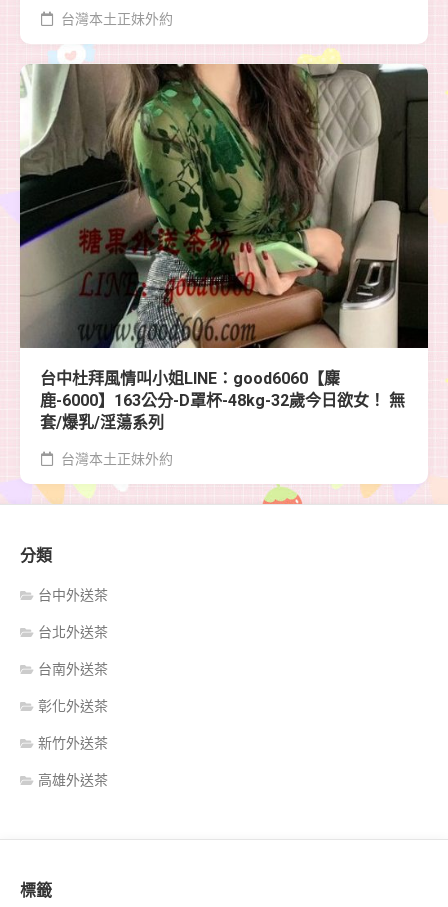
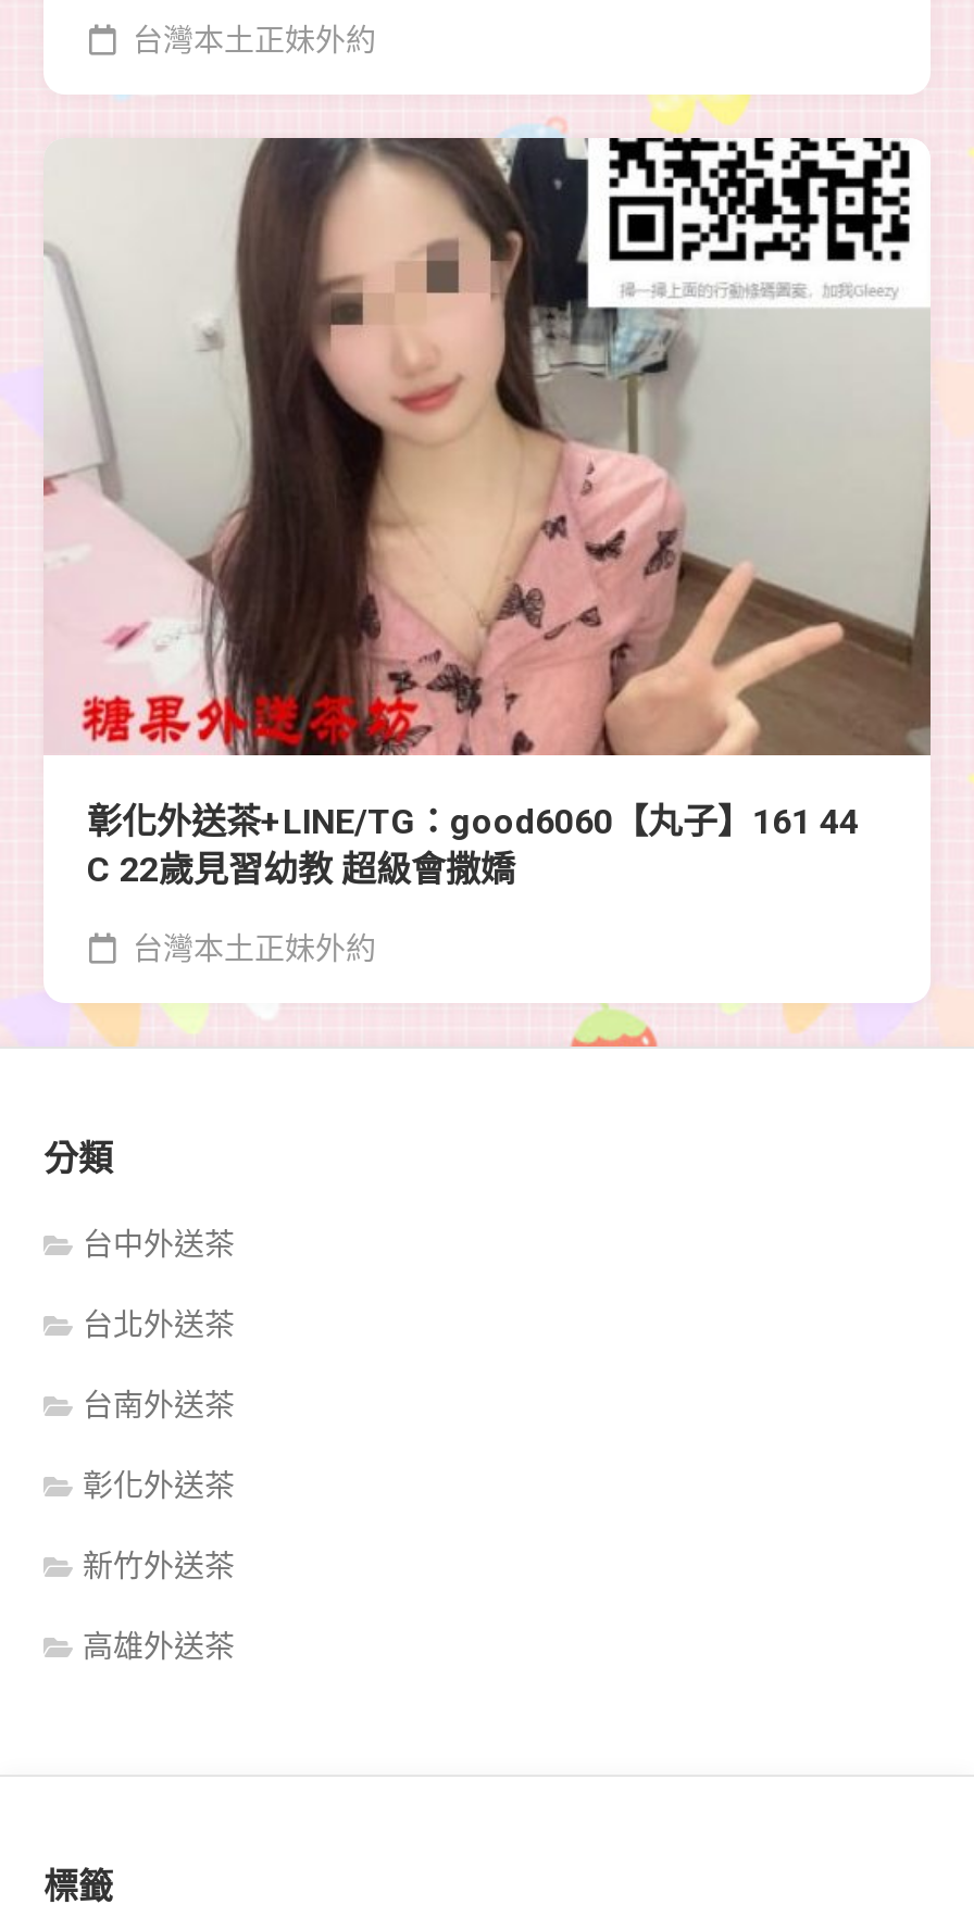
- [image]
- 台中杜拜風情叫小姐LINE：good6060【麋
- 鹿-6000】163公分-D罩杯-48kg-32歲今日欲女！ 無
- 套/爆乳/淫蕩系列
+ [image]
+ 彰化外送茶+LINE/TG：good6060【丸子】161 44
+ C 22歲見習幼教 超級會撒嬌
